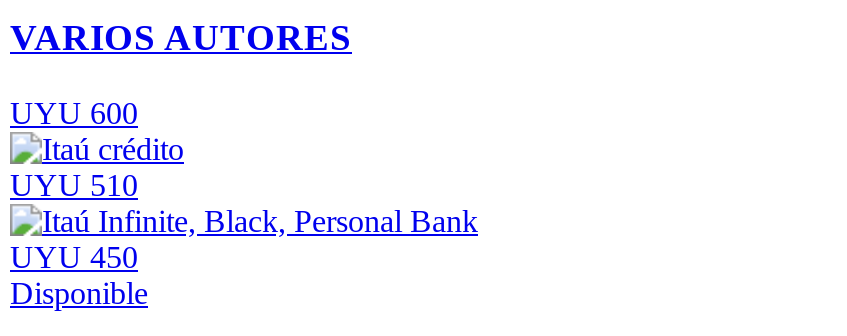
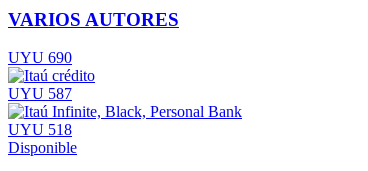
- UYU 600
+ UYU 690

- UYU 510
+ UYU 587

- UYU 450
+ UYU 518
